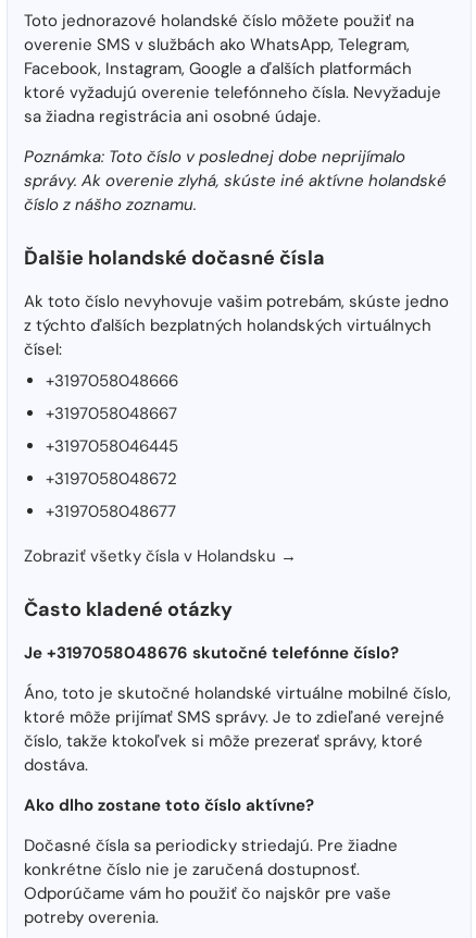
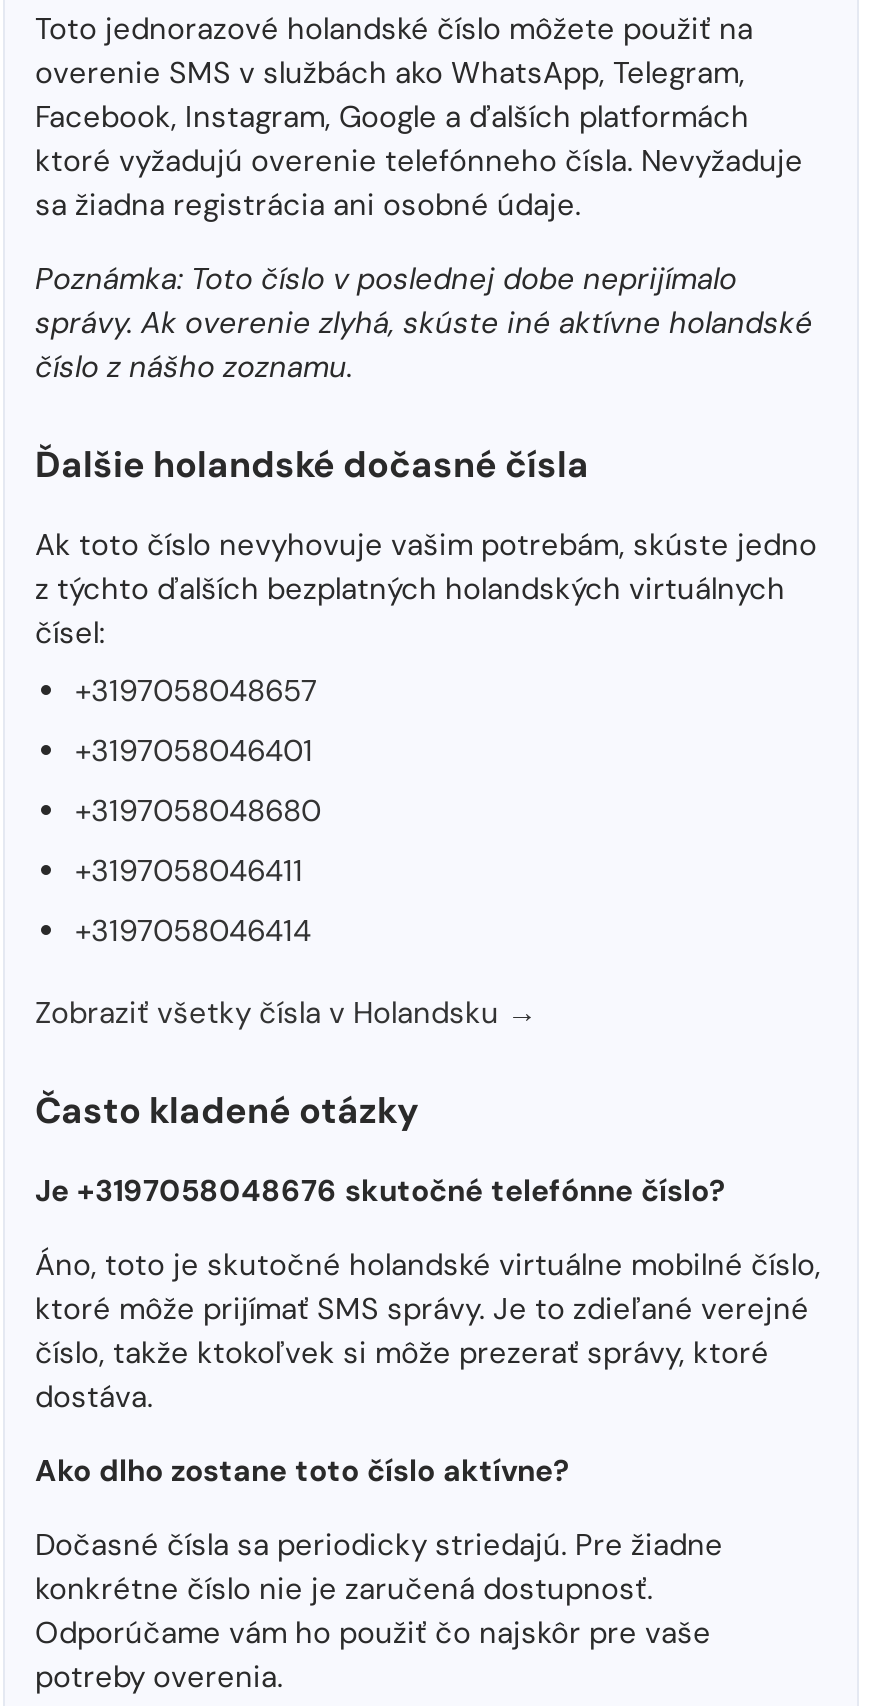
- +3197058048666
+ +3197058048657

- +3197058048667
+ +3197058046401

- +3197058046445
+ +3197058048680

- +3197058048672
+ +3197058046411

- +3197058048677
+ +3197058046414
